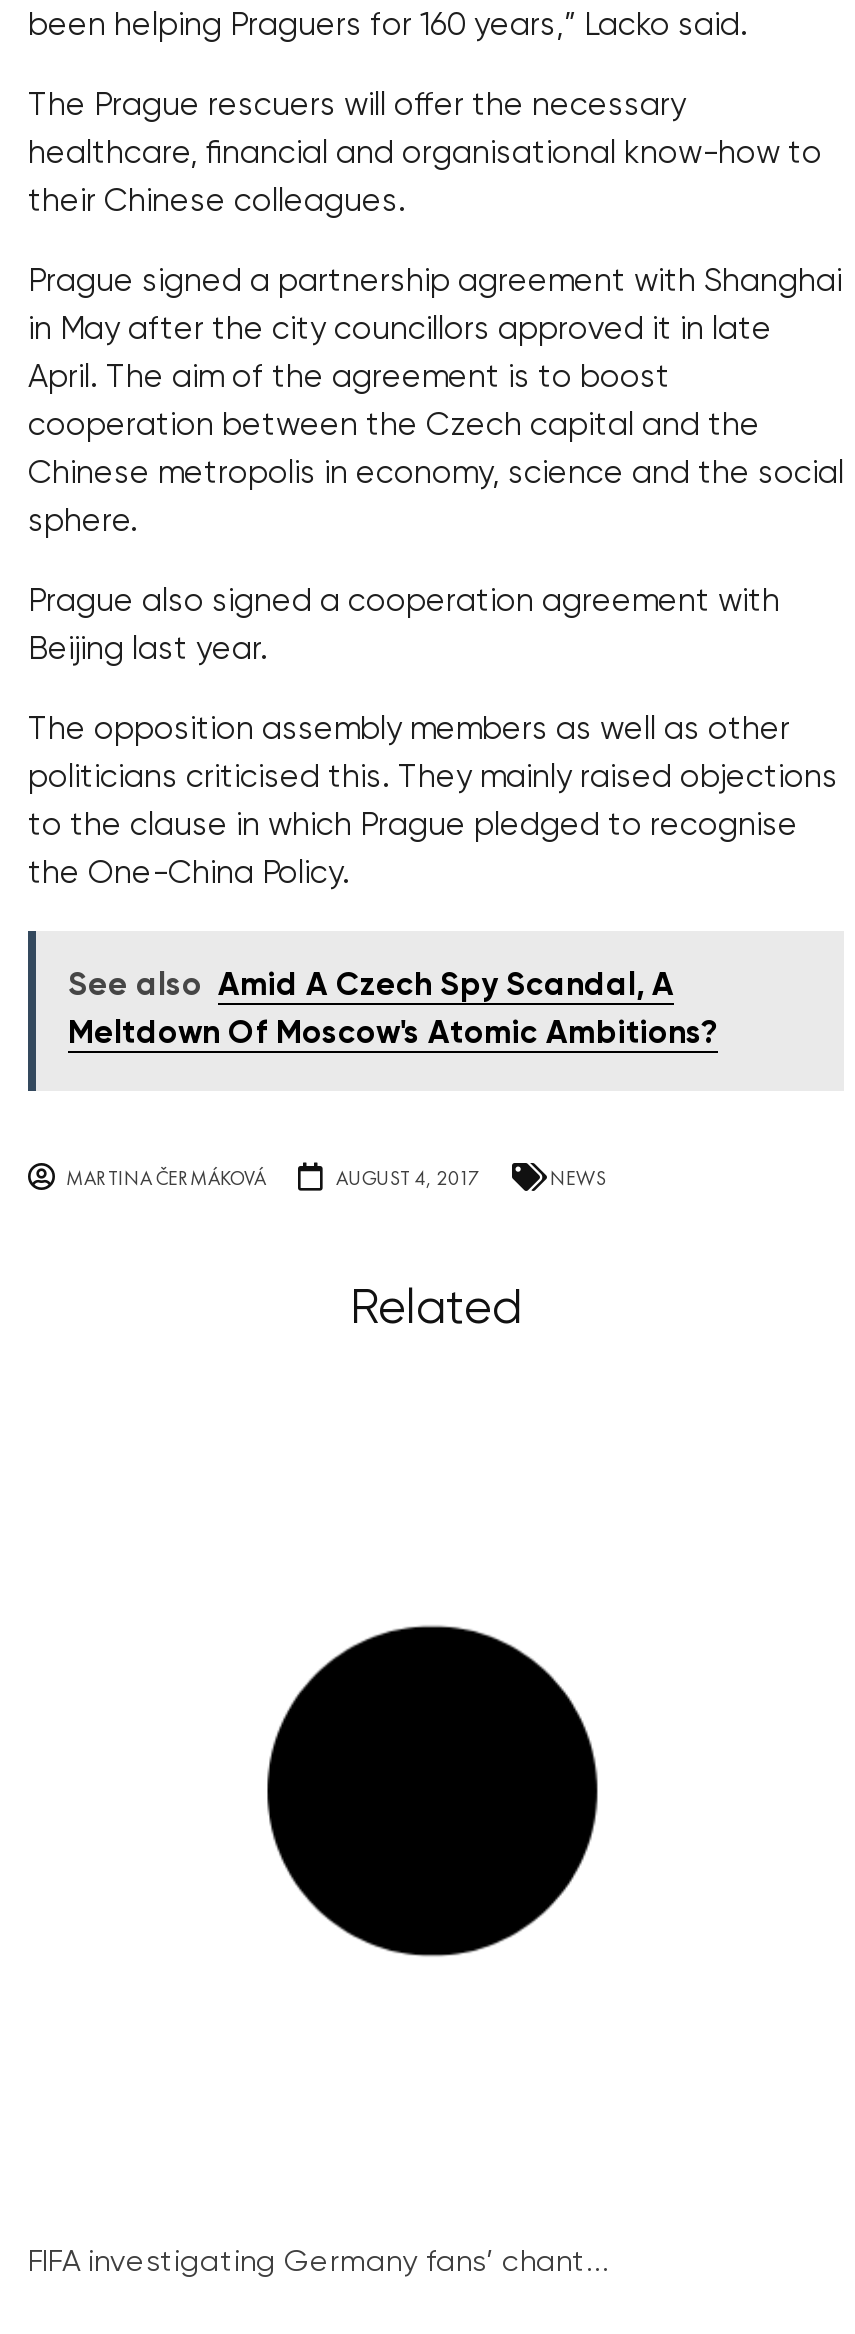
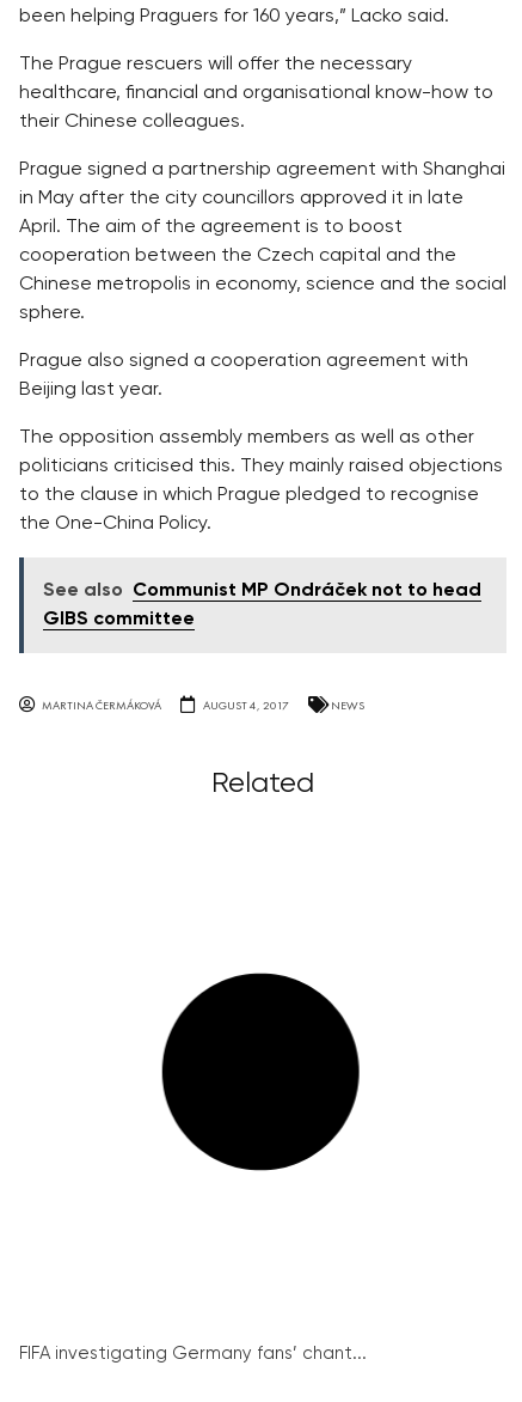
- See also Amid A Czech Spy Scandal, A
+ See also Communist MP Ondráček not to head

- Meltdown Of Moscow's Atomic Ambitions?
+ GIBS committee
